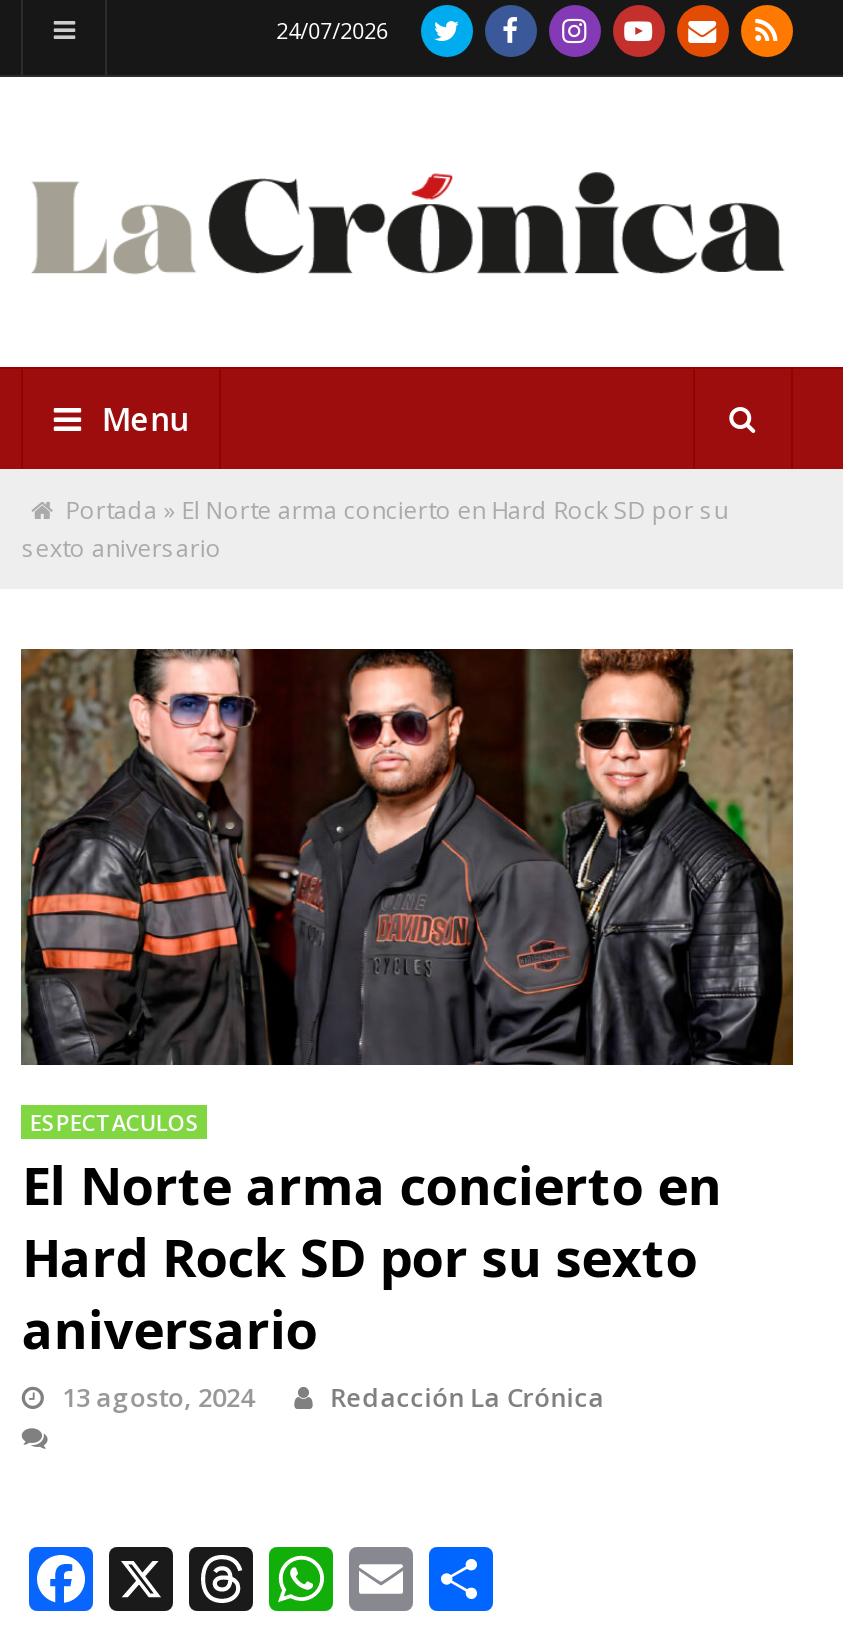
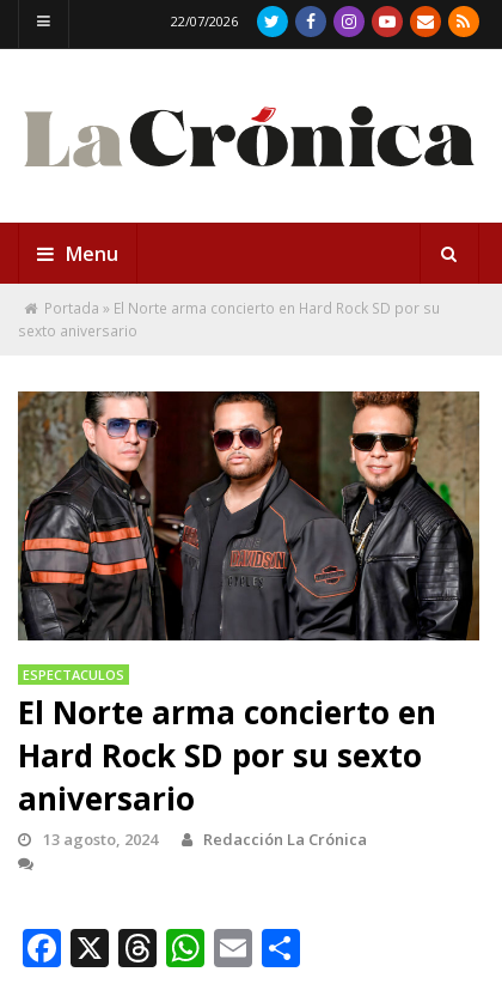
- 24/07/2026
+ 22/07/2026
